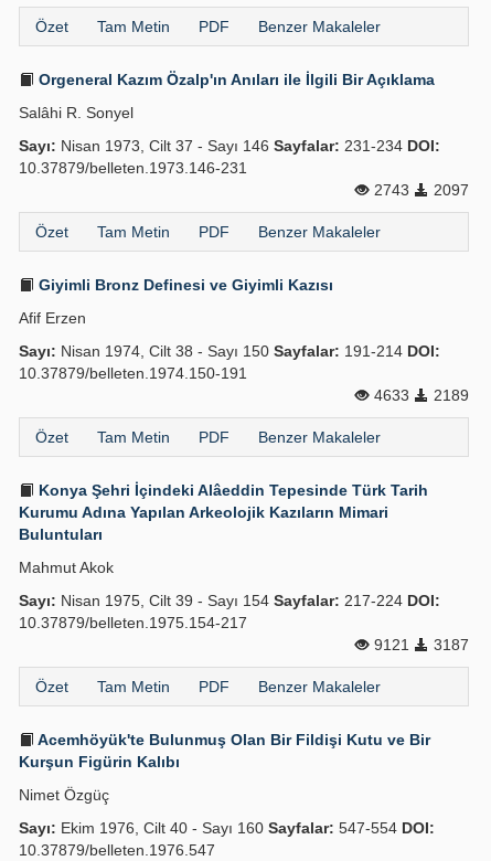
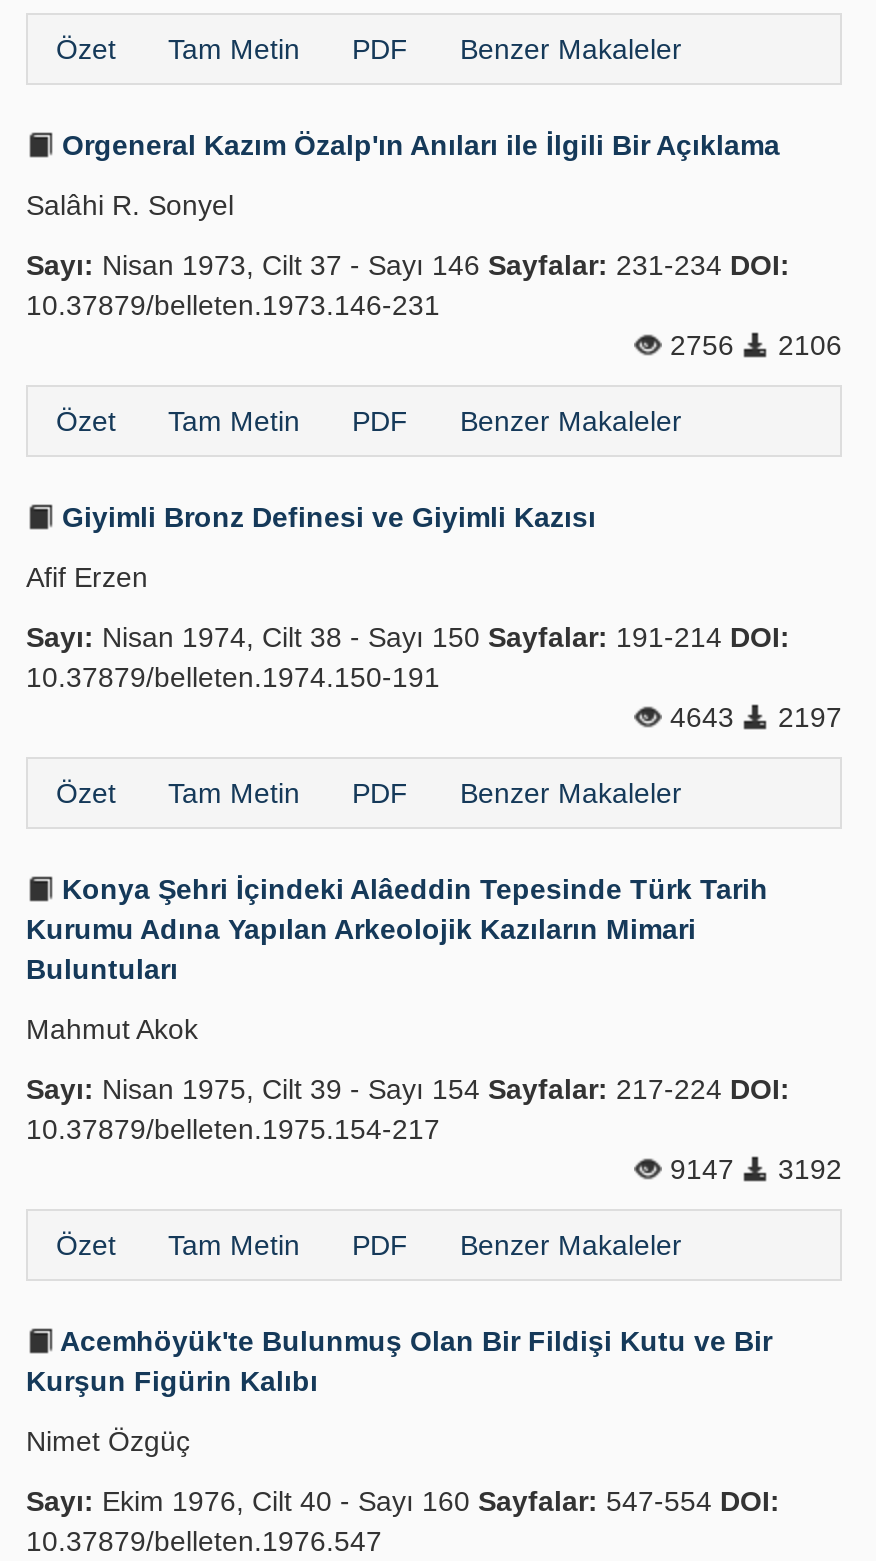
- 2743
+ 2756

- 2097
+ 2106

- 4633
+ 4643

- 2189
+ 2197

- 9121
+ 9147

- 3187
+ 3192
